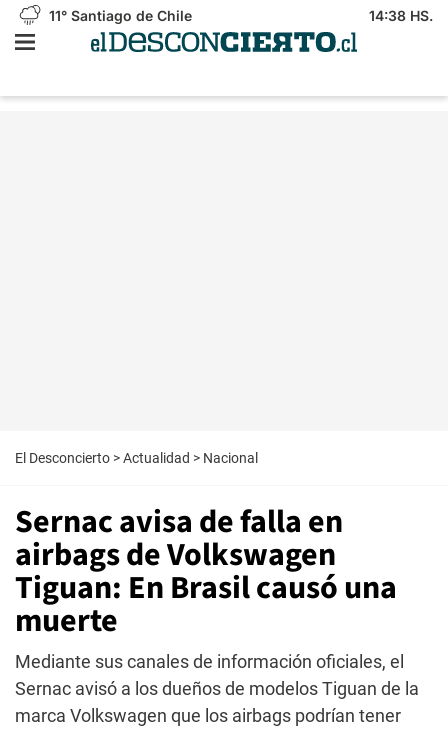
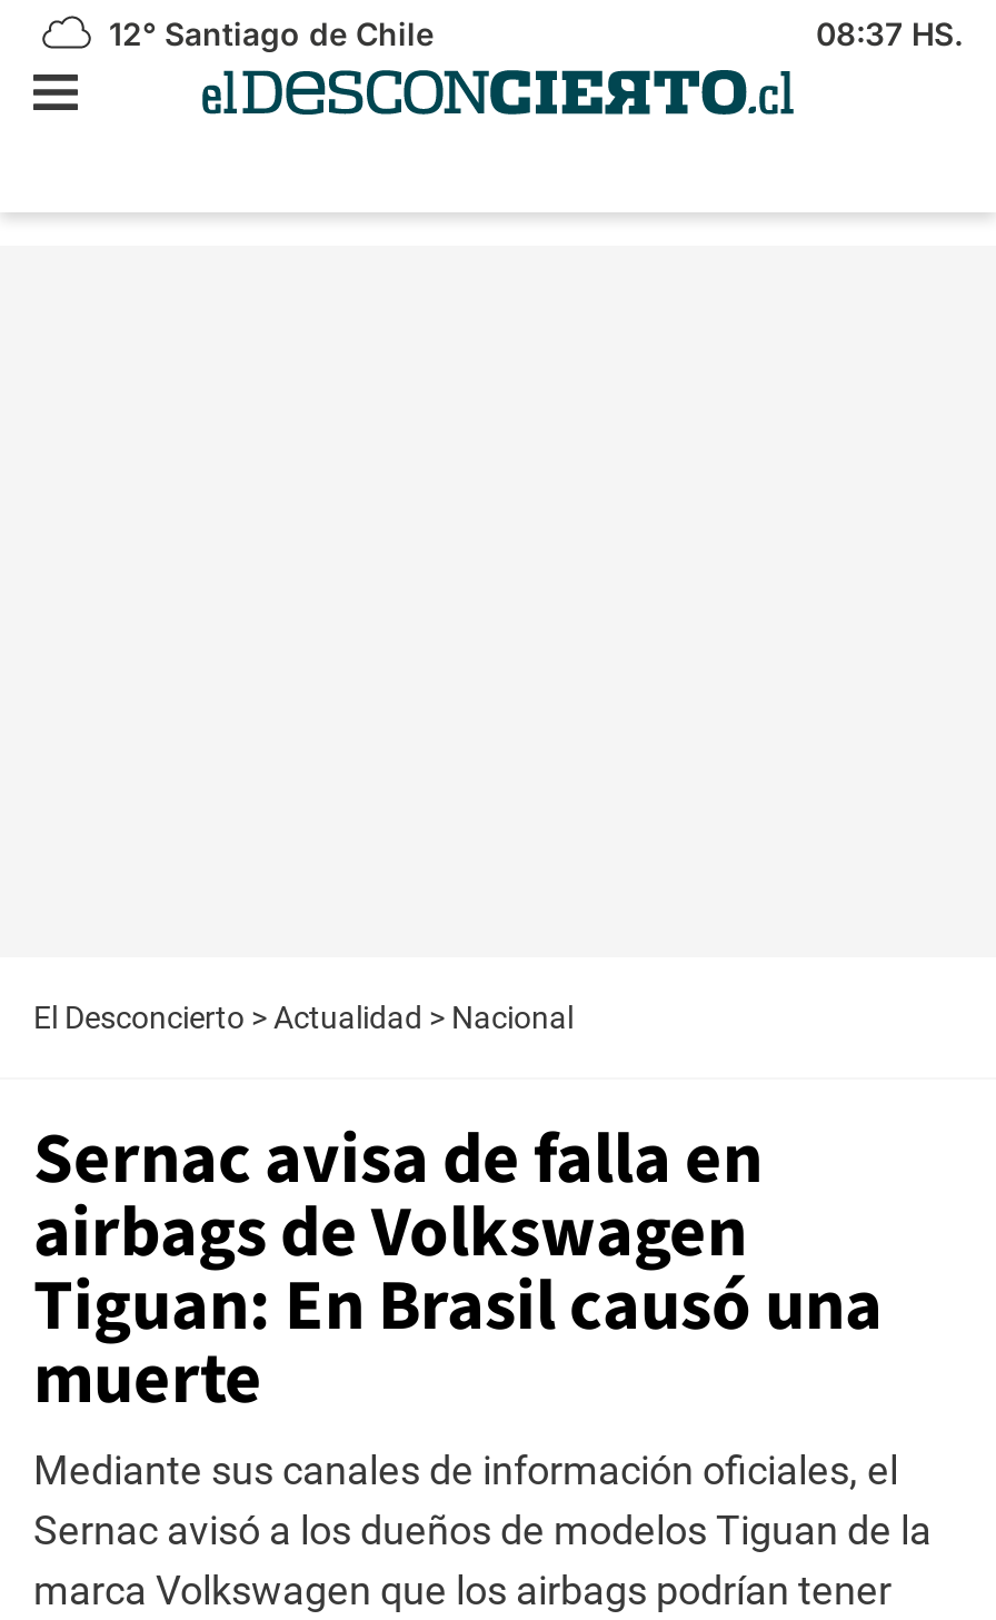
- 11° Santiago de Chile
+ 12° Santiago de Chile

- 14:38 HS.
+ 08:37 HS.
